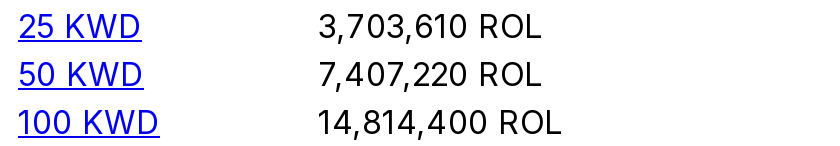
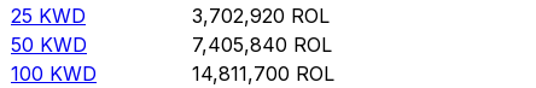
- 3,703,610 ROL
+ 3,702,920 ROL

- 7,407,220 ROL
+ 7,405,840 ROL

- 14,814,400 ROL
+ 14,811,700 ROL
